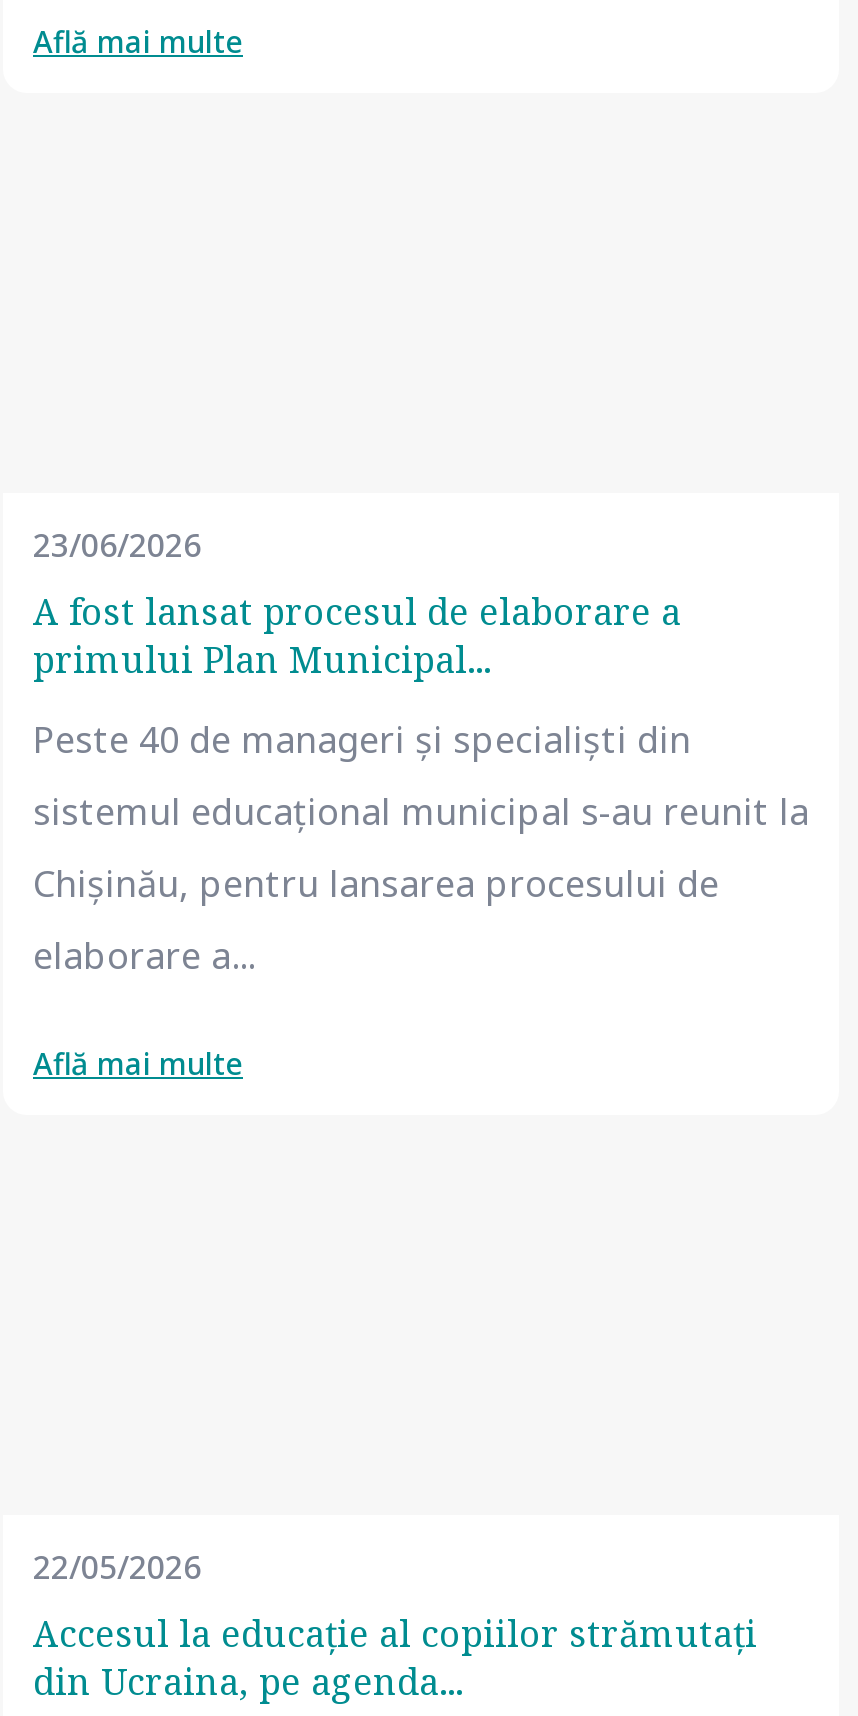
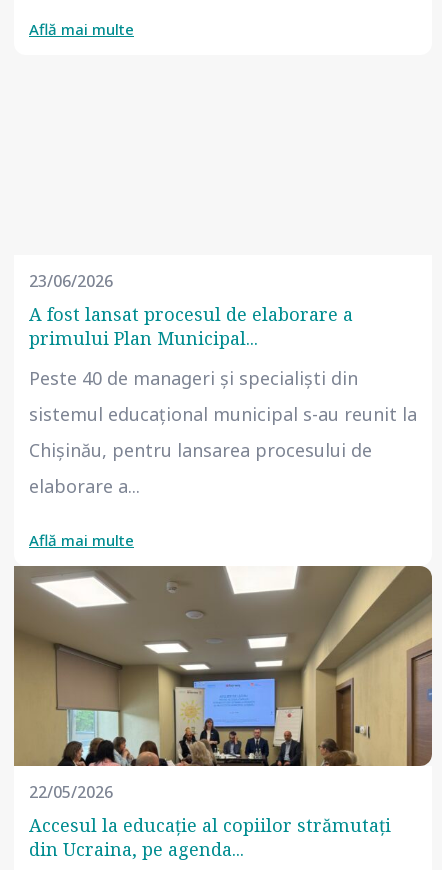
+ [image]
